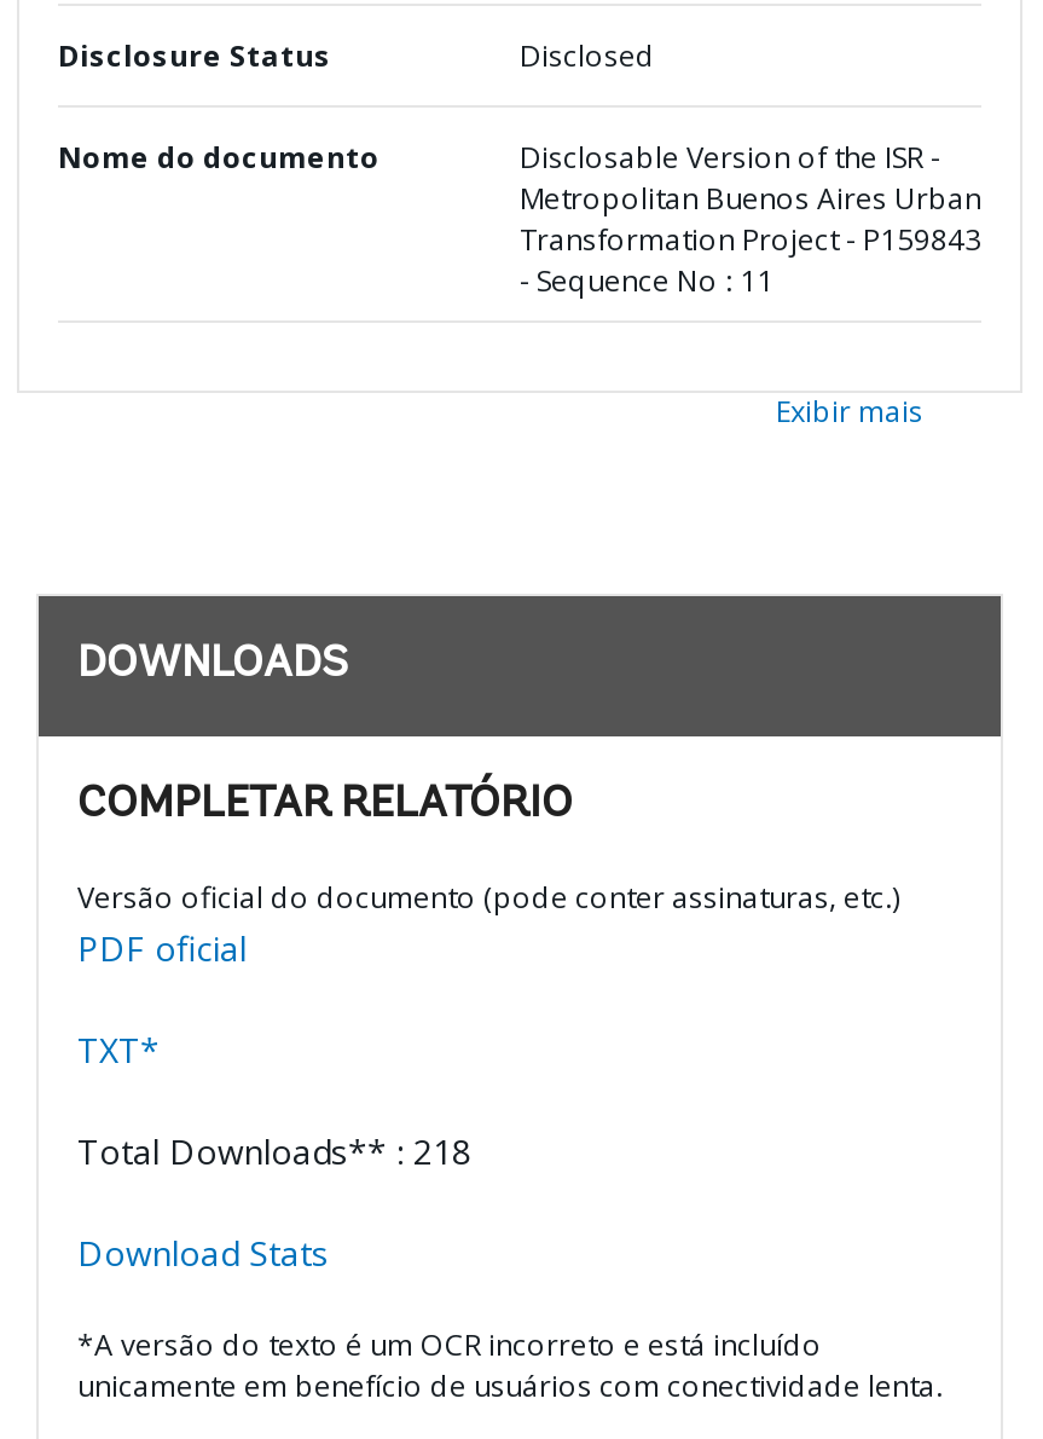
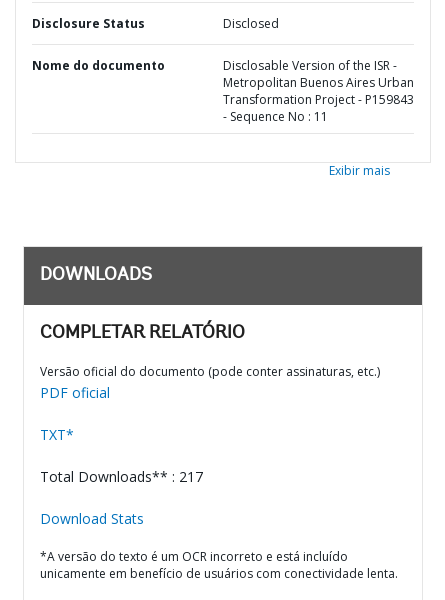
- Total Downloads** : 218
+ Total Downloads** : 217
